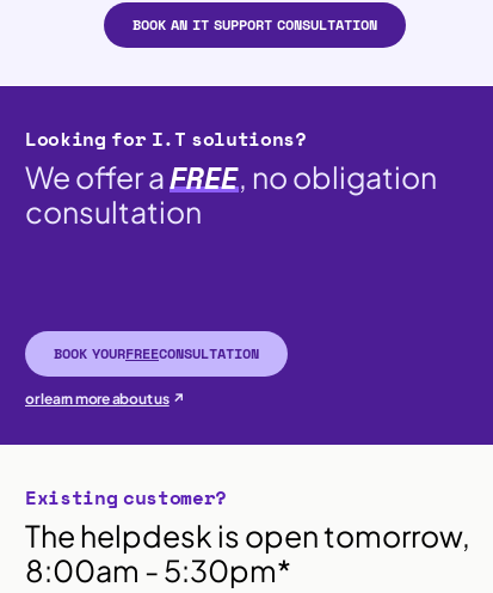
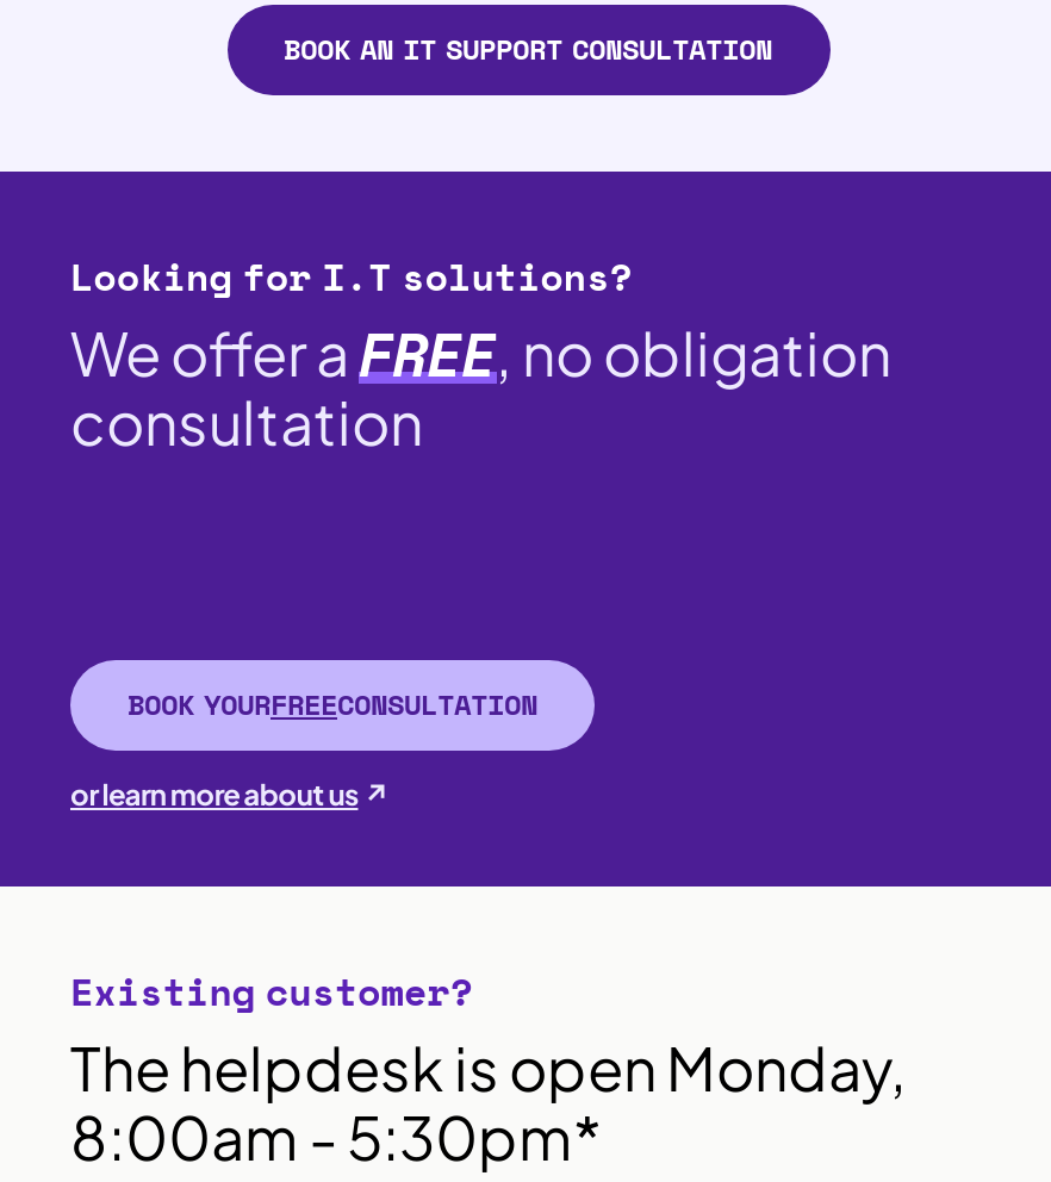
- The helpdesk is open tomorrow,
+ The helpdesk is open Monday,
